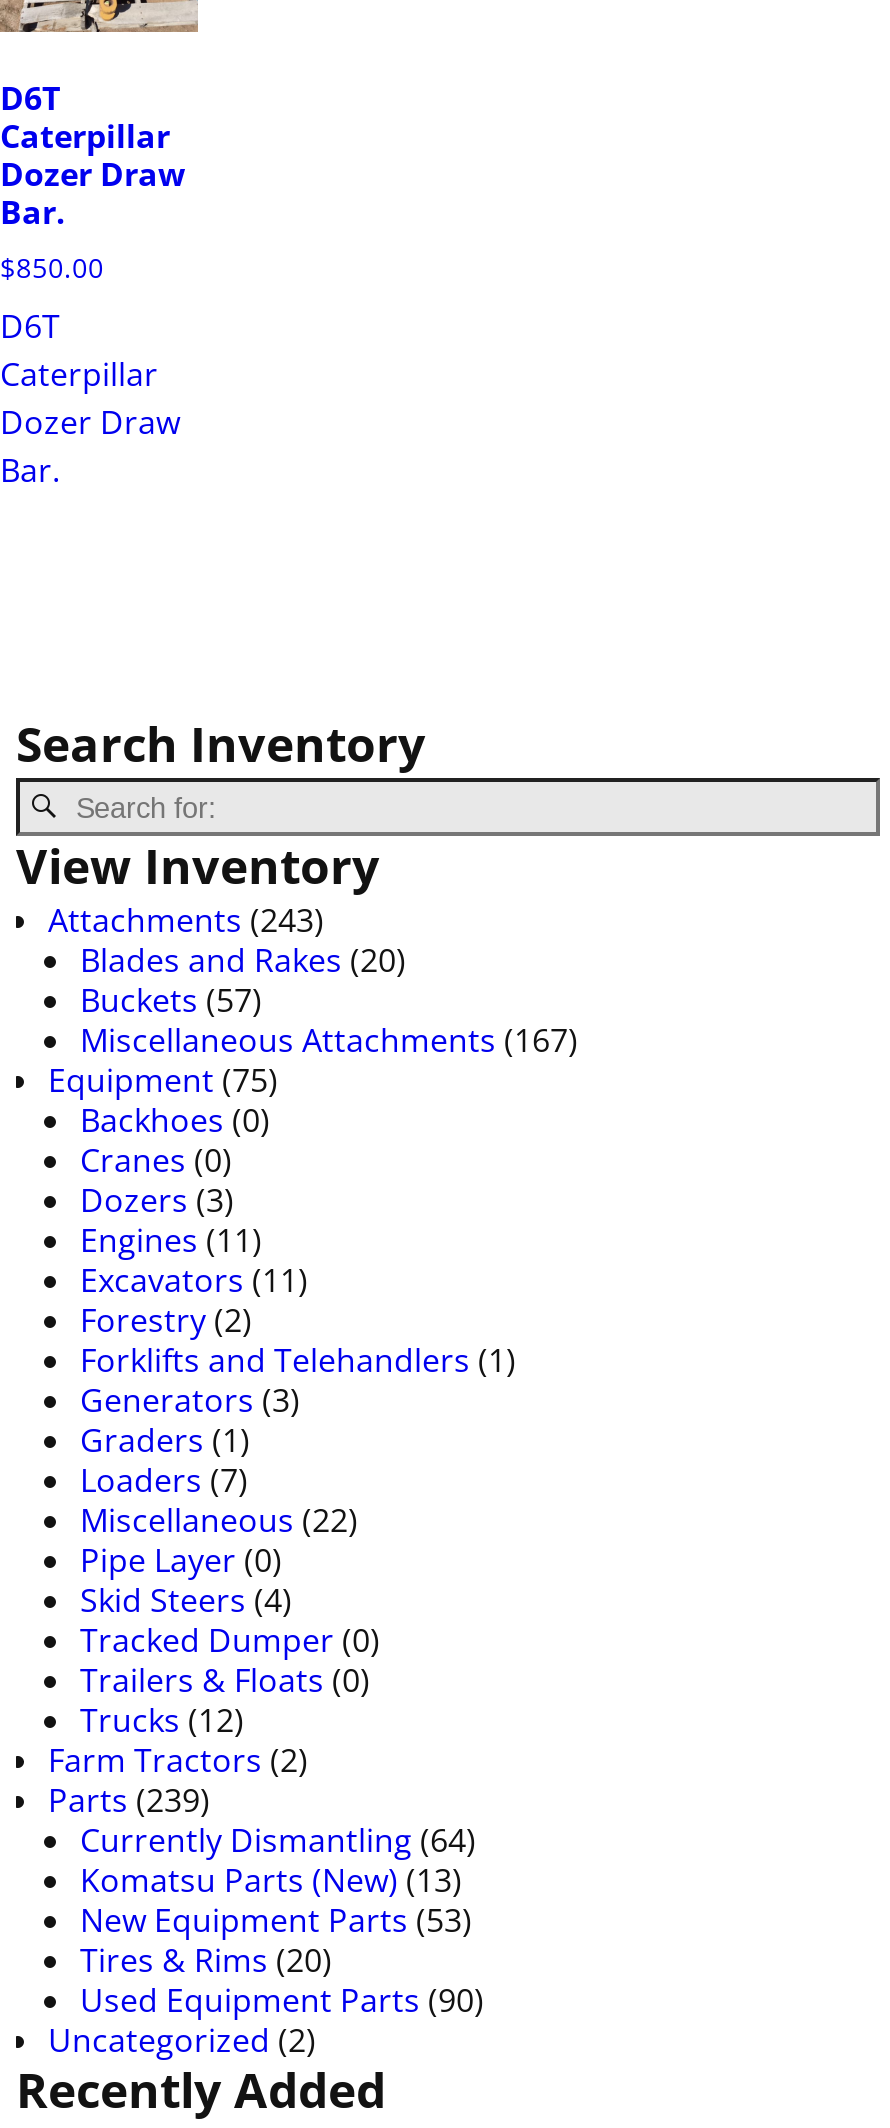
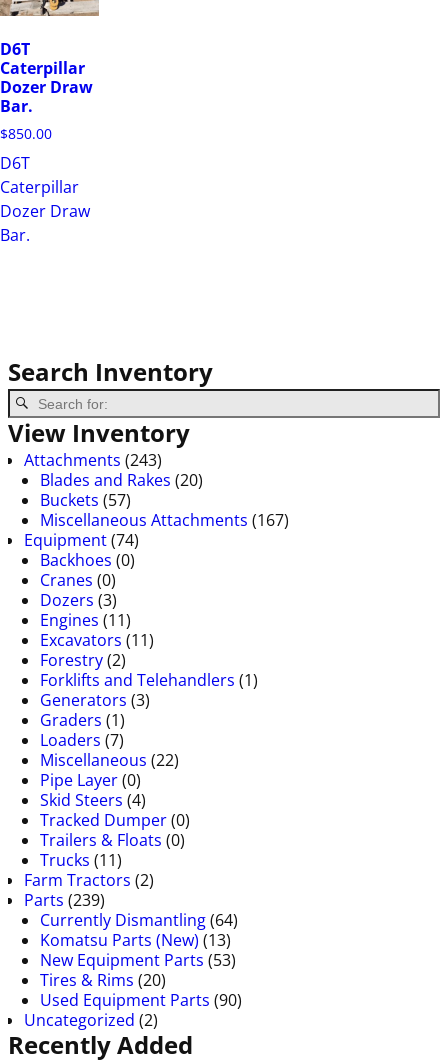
- Equipment (75)
+ Equipment (74)

- Trucks (12)
+ Trucks (11)
